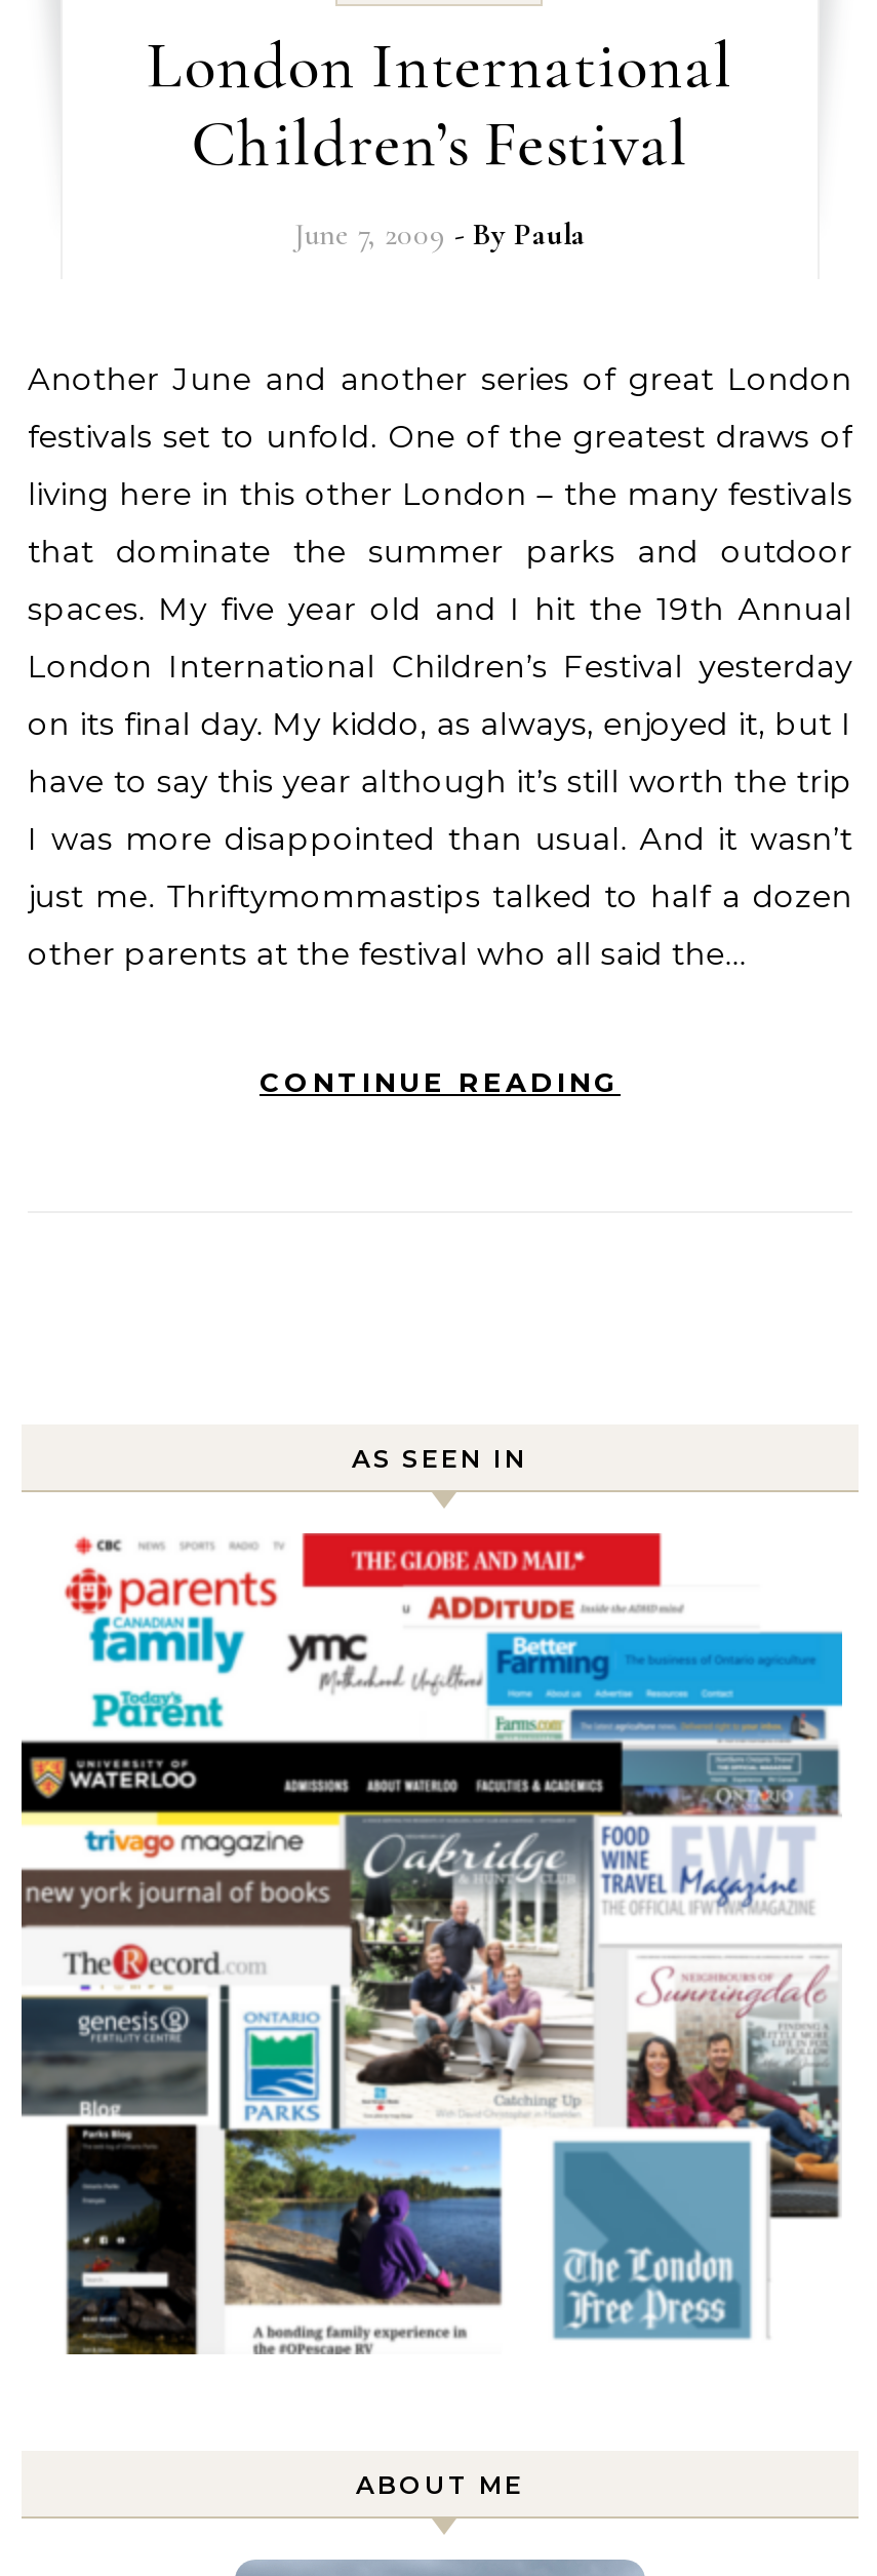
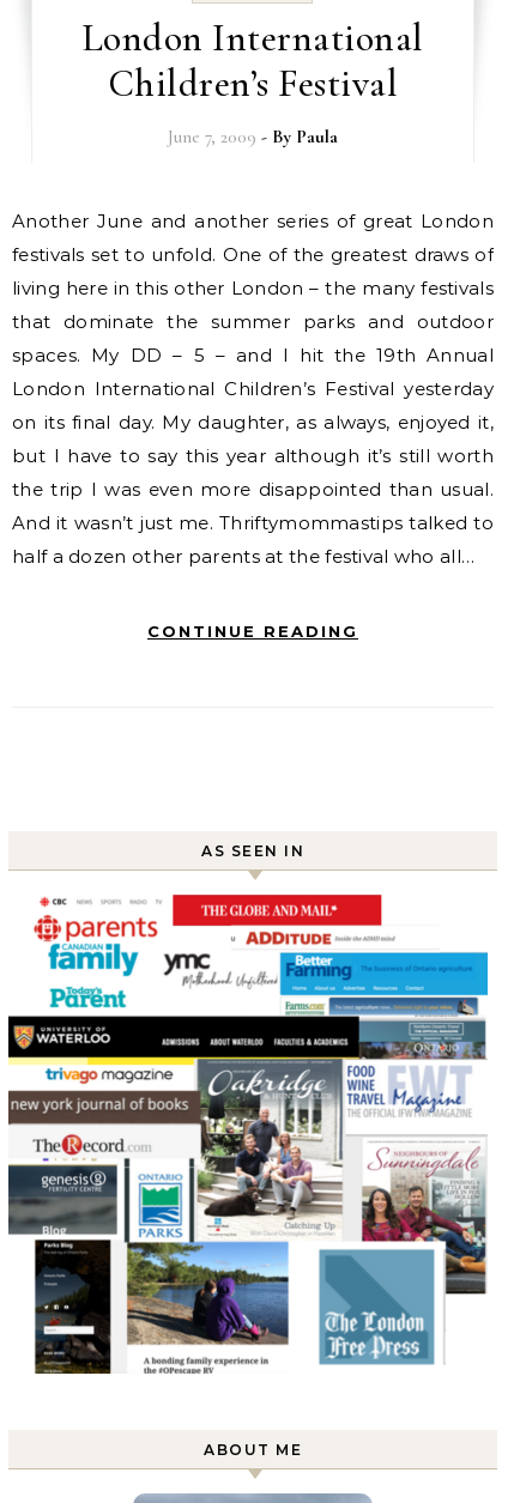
- spaces. My five year old and I hit the 19th Annual
+ spaces. My DD – 5 – and I hit the 19th Annual

- on its final day. My kiddo, as always, enjoyed it, but I
+ on its final day. My daughter, as always, enjoyed it,

- have to say this year although it’s still worth the trip
+ but I have to say this year although it’s still worth

- I was more disappointed than usual. And it wasn’t
+ the trip I was even more disappointed than usual.

- just me. Thriftymommastips talked to half a dozen
+ And it wasn’t just me. Thriftymommastips talked to

- other parents at the festival who all said the…
+ half a dozen other parents at the festival who all…
